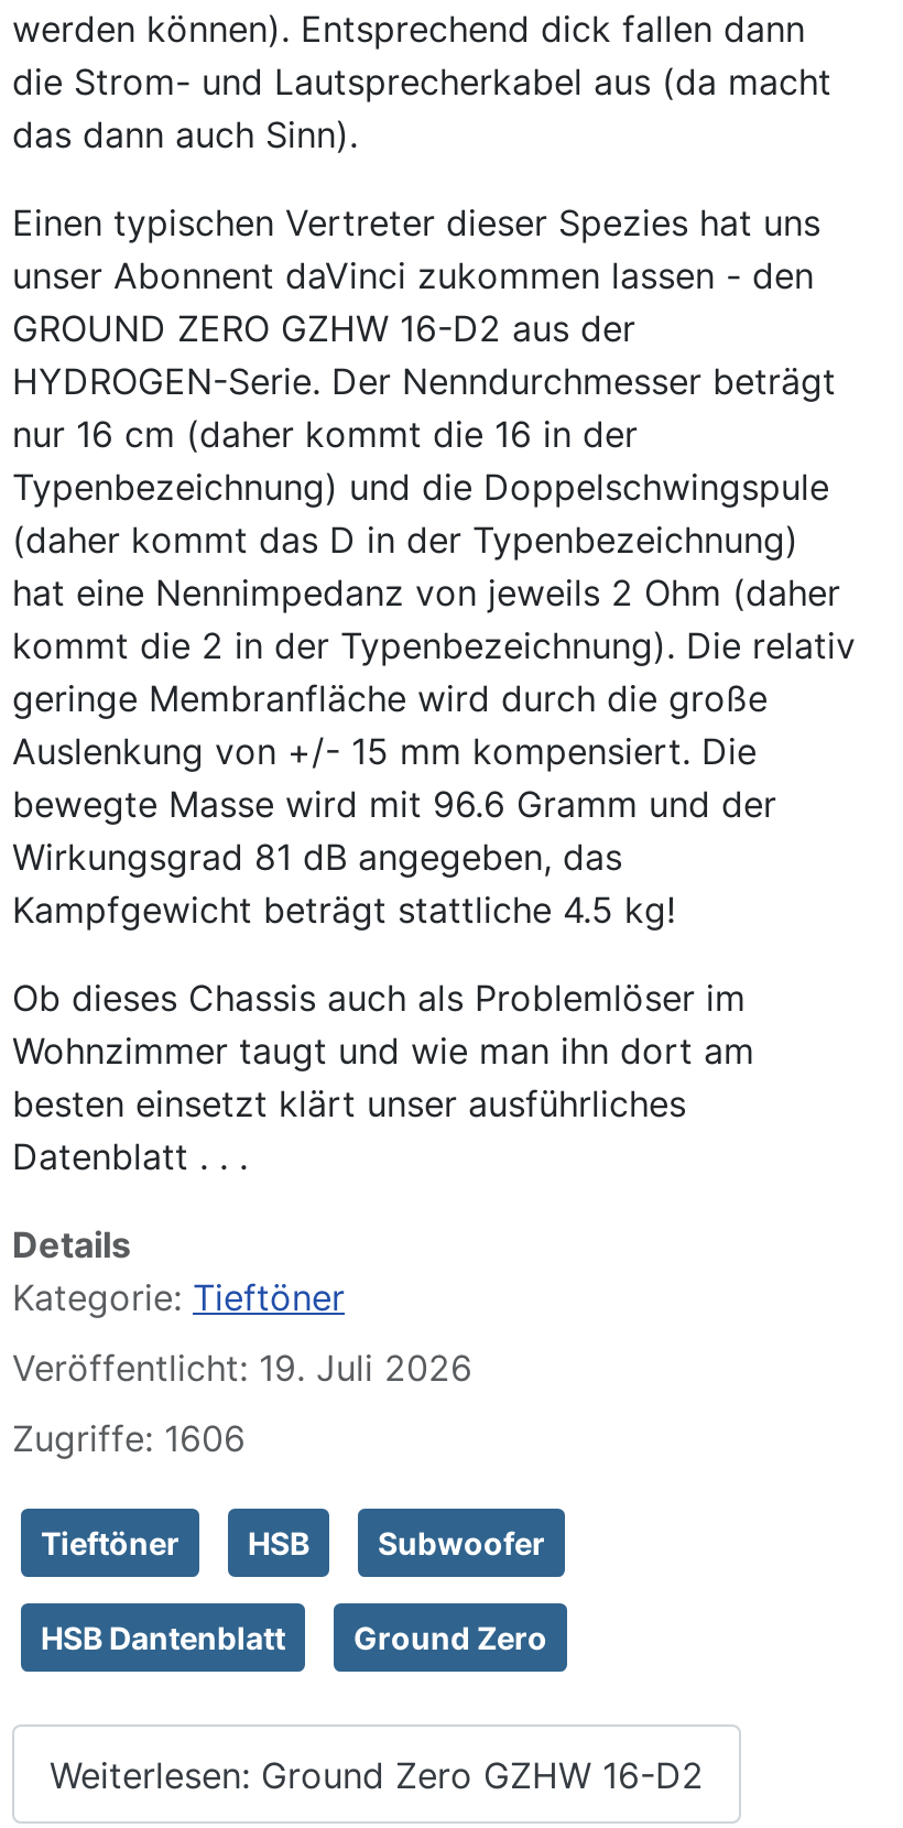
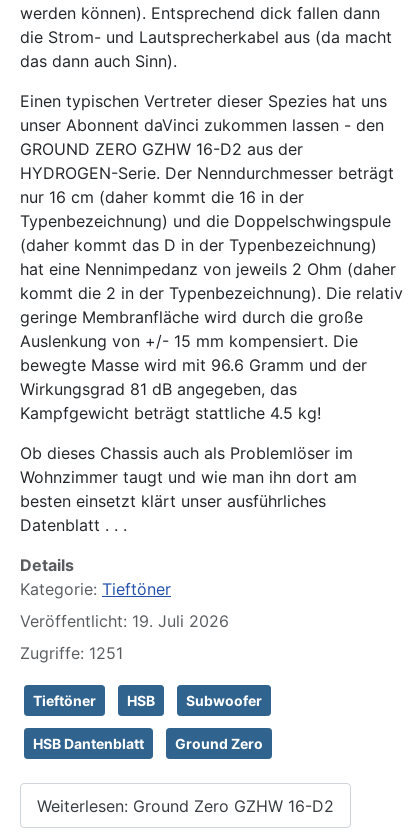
- Zugriffe: 1606
+ Zugriffe: 1251
